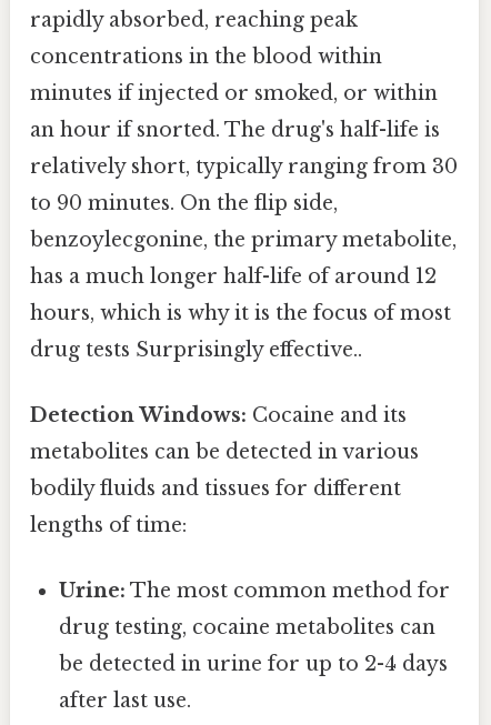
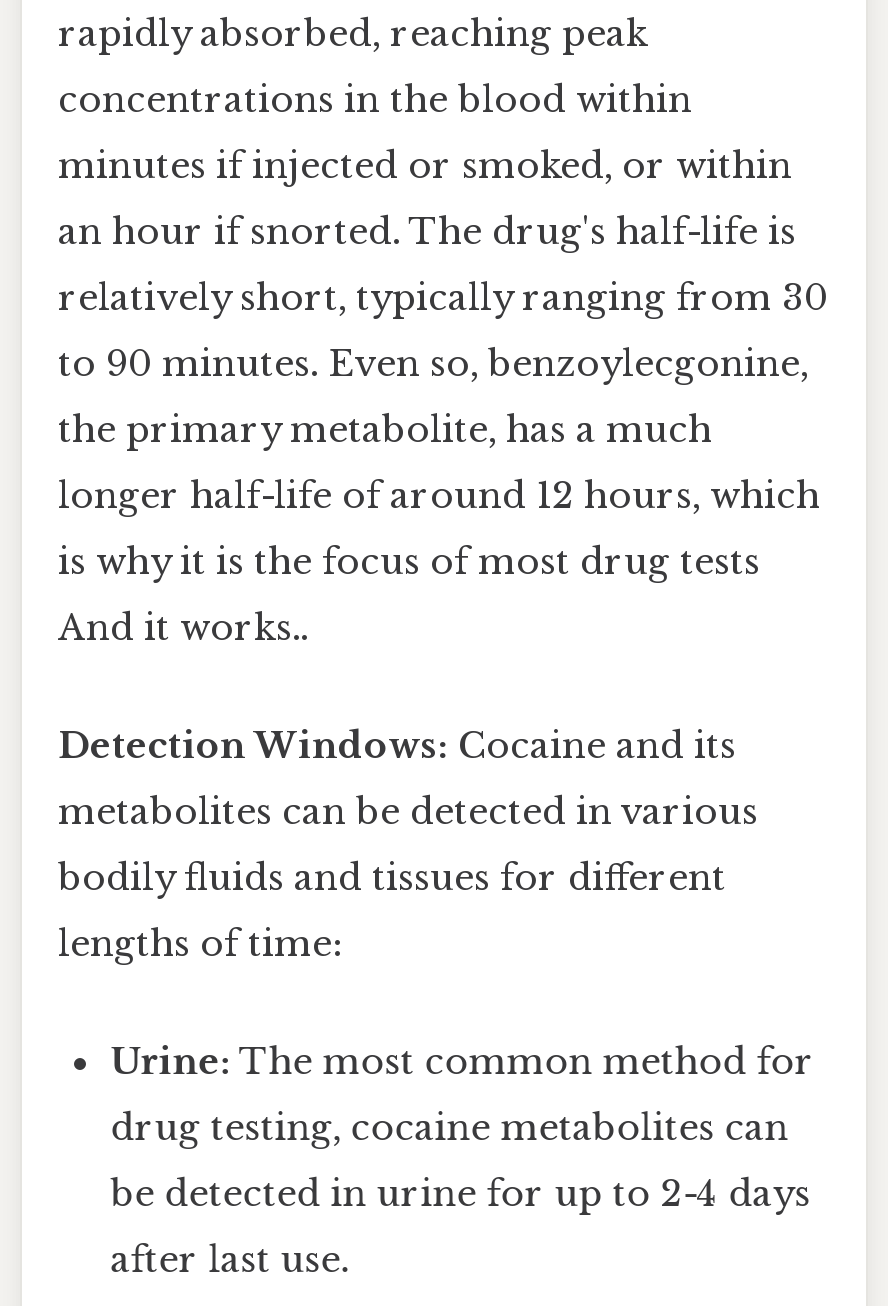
- to 90 minutes. On the flip side,
+ to 90 minutes. Even so, benzoylecgonine,

- benzoylecgonine, the primary metabolite,
+ the primary metabolite, has a much

- has a much longer half-life of around 12
+ longer half-life of around 12 hours, which

- hours, which is why it is the focus of most
+ is why it is the focus of most drug tests

- drug tests Surprisingly effective..
+ And it works..
